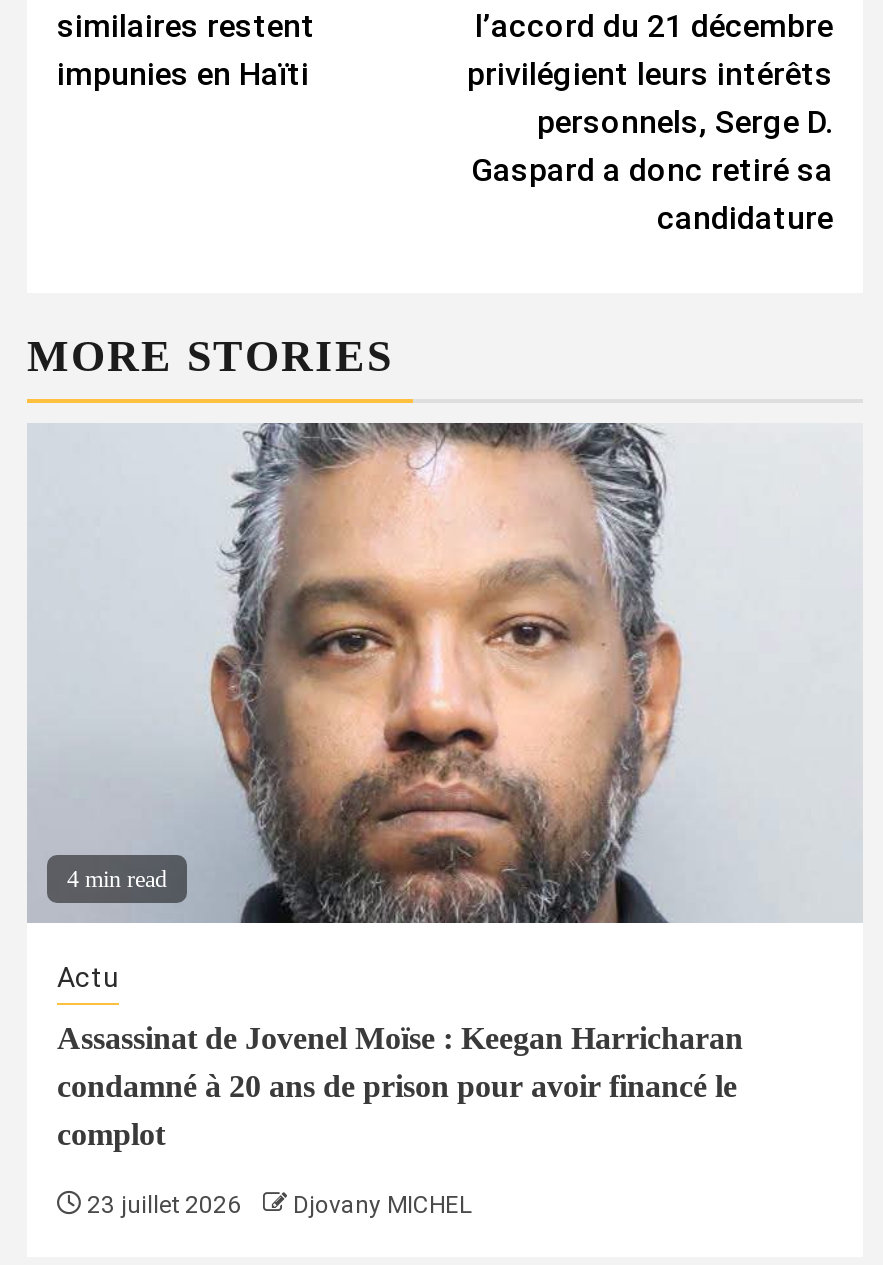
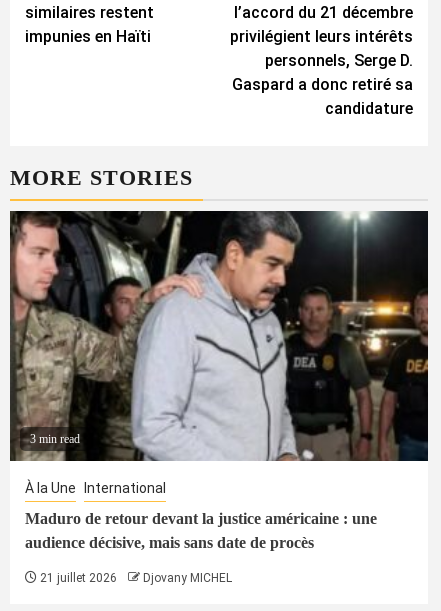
- [image]
- 4 min read
+ [image]
+ 3 min read

- Actu
+ À la Une International

- Assassinat de Jovenel Moïse : Keegan Harricharan
- condamné à 20 ans de prison pour avoir financé le
- complot
+ Maduro de retour devant la justice américaine : une
+ audience décisive, mais sans date de procès

- 23 juillet 2026 Djovany MICHEL
+ 21 juillet 2026 Djovany MICHEL
